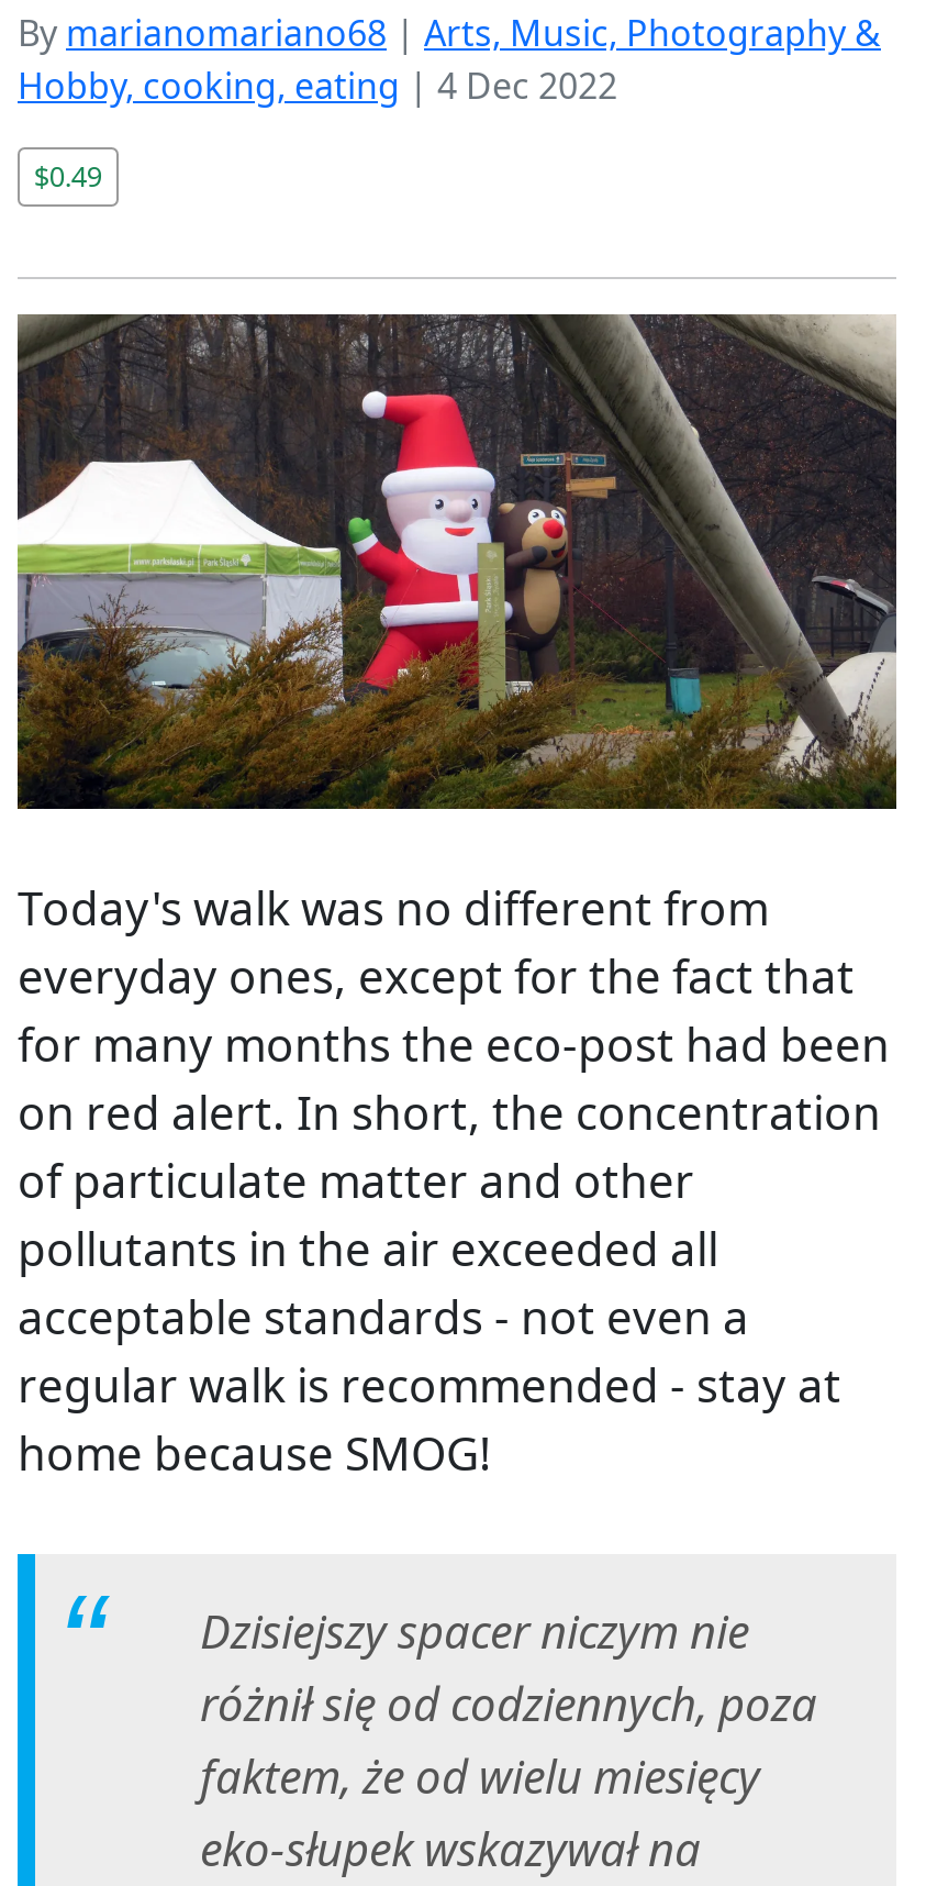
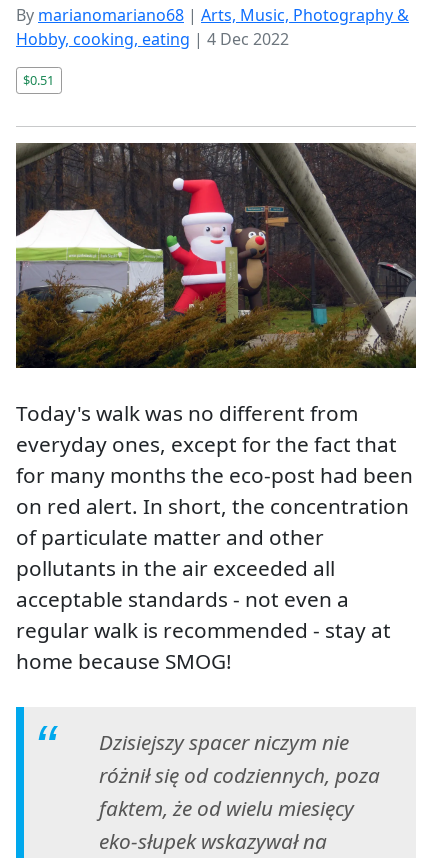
- $0.49
+ $0.51
